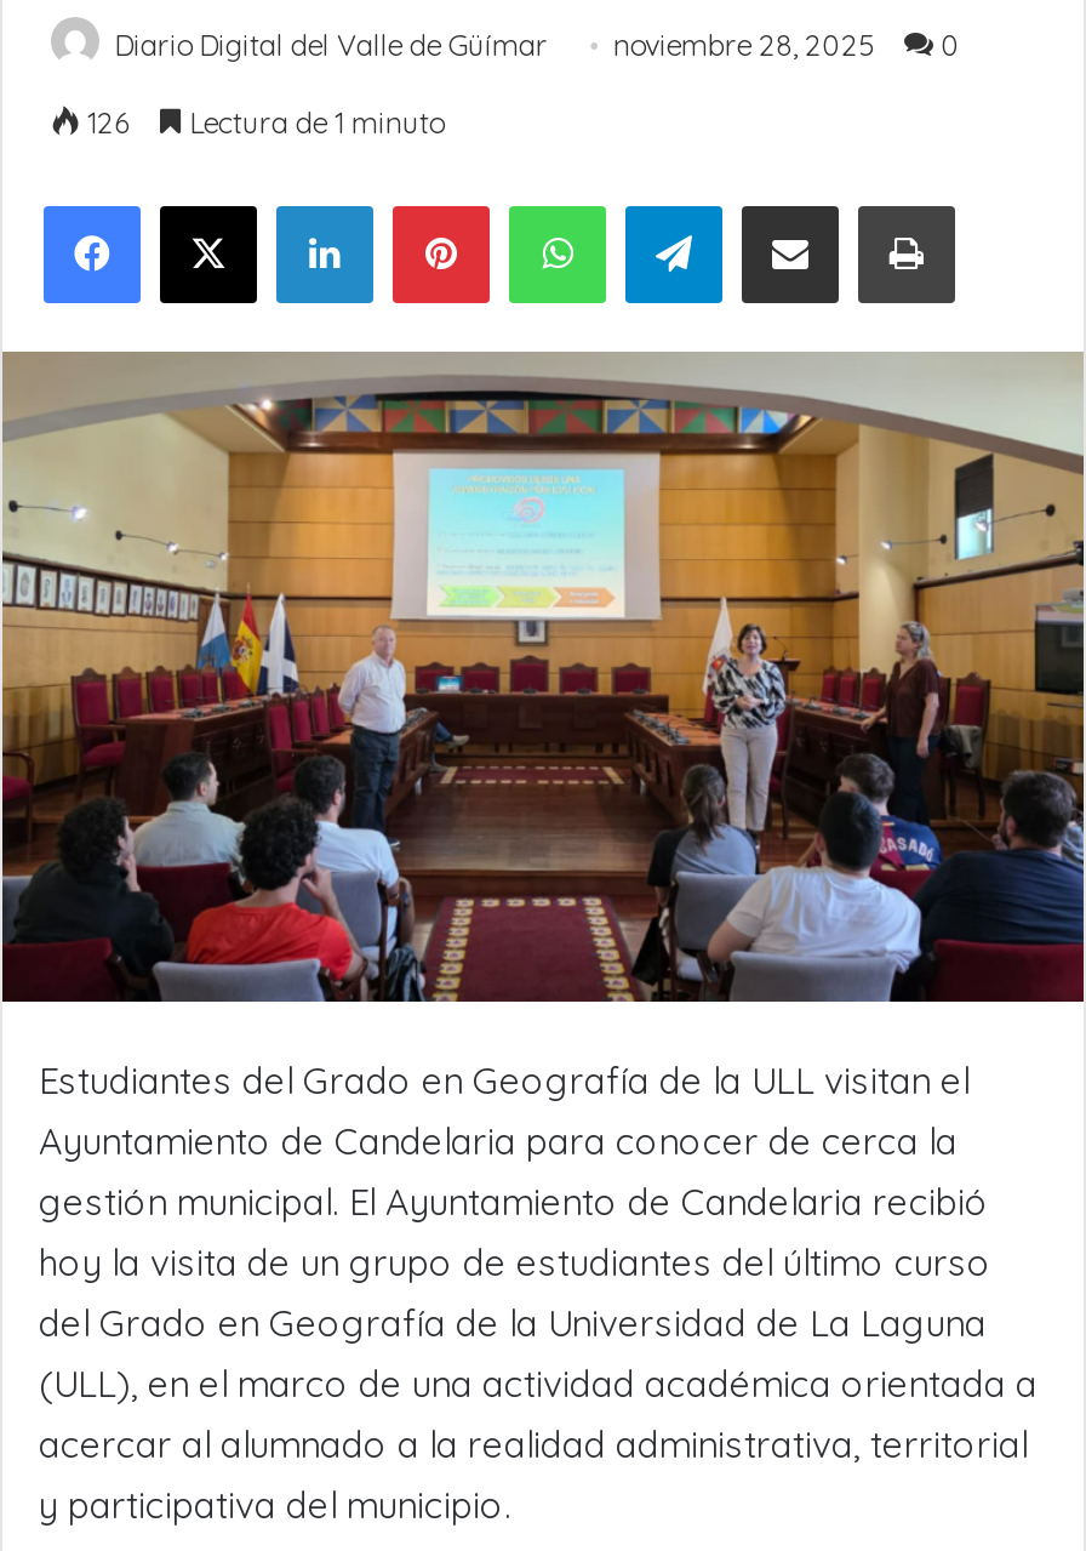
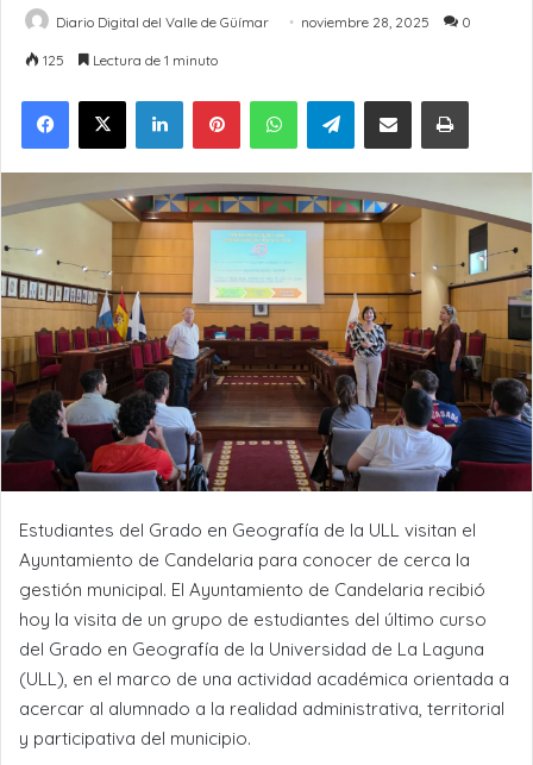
- 126 Lectura de 1 minuto
+ 125 Lectura de 1 minuto
